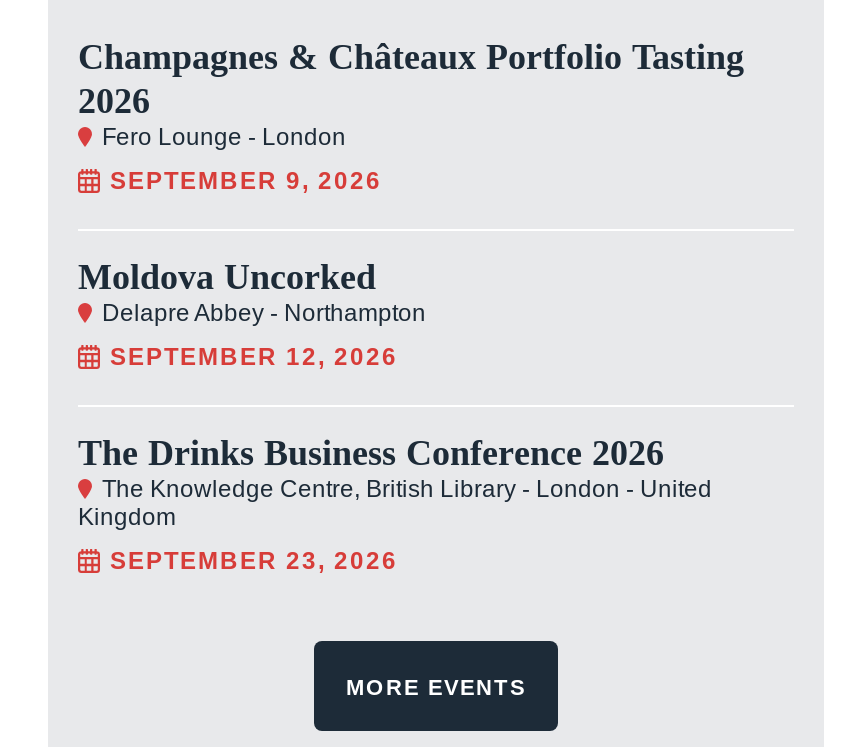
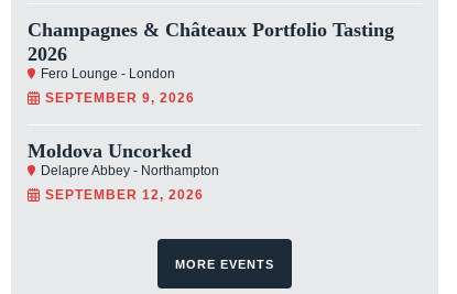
- The Drinks Business Conference 2026
- The Knowledge Centre, British Library - London - United
- Kingdom
- SEPTEMBER 23, 2026
